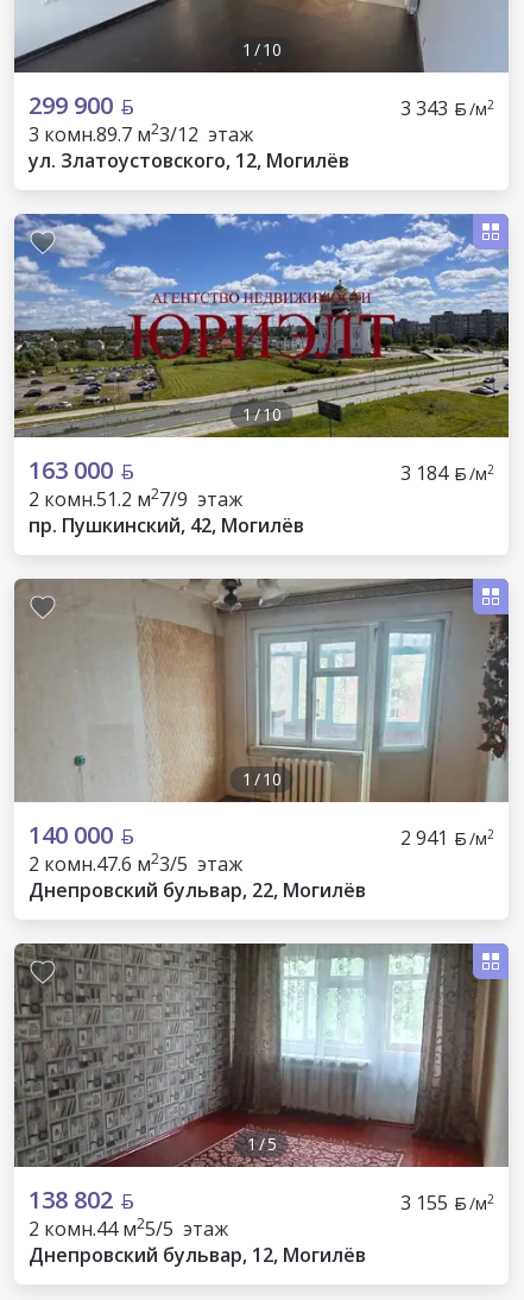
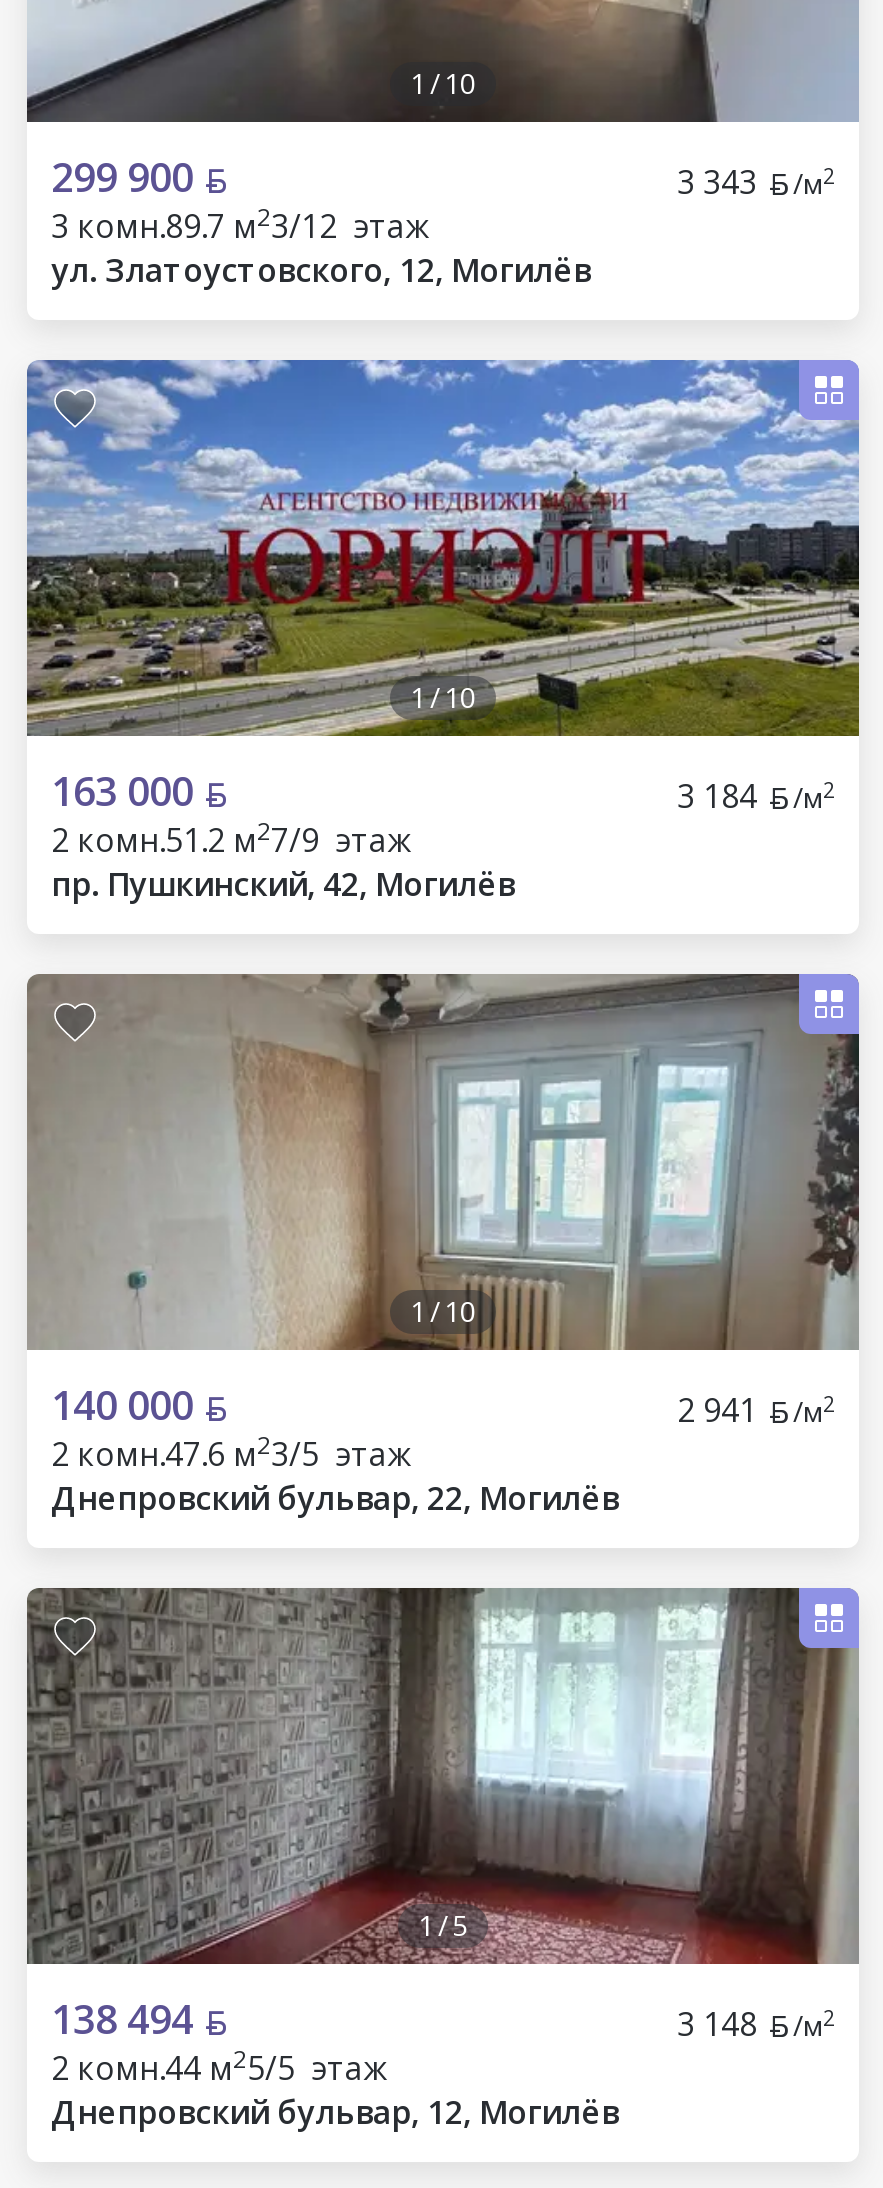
- 138 802
+ 138 494

- 3 155 /м2
+ 3 148 /м2
